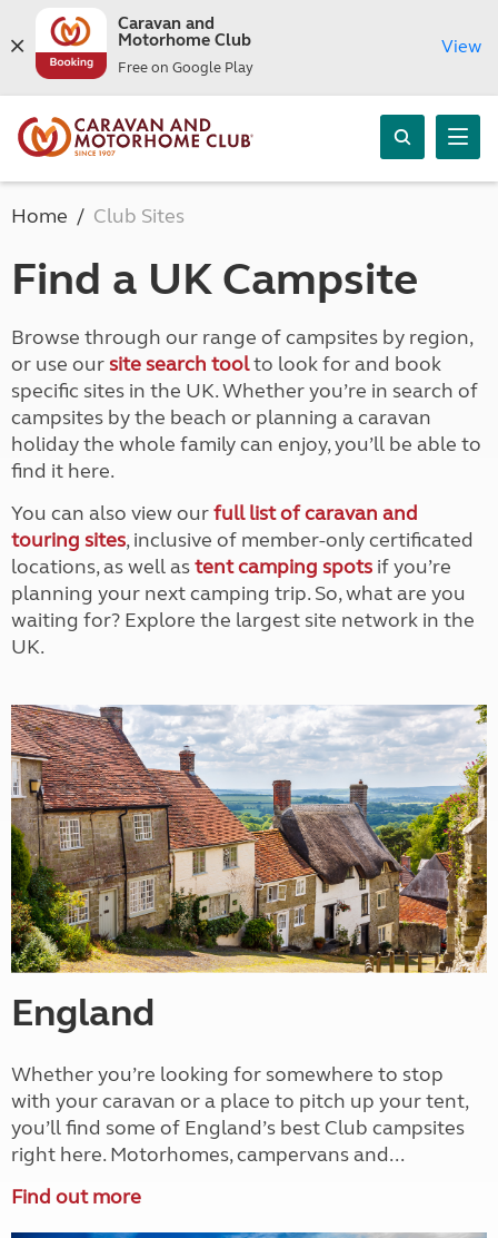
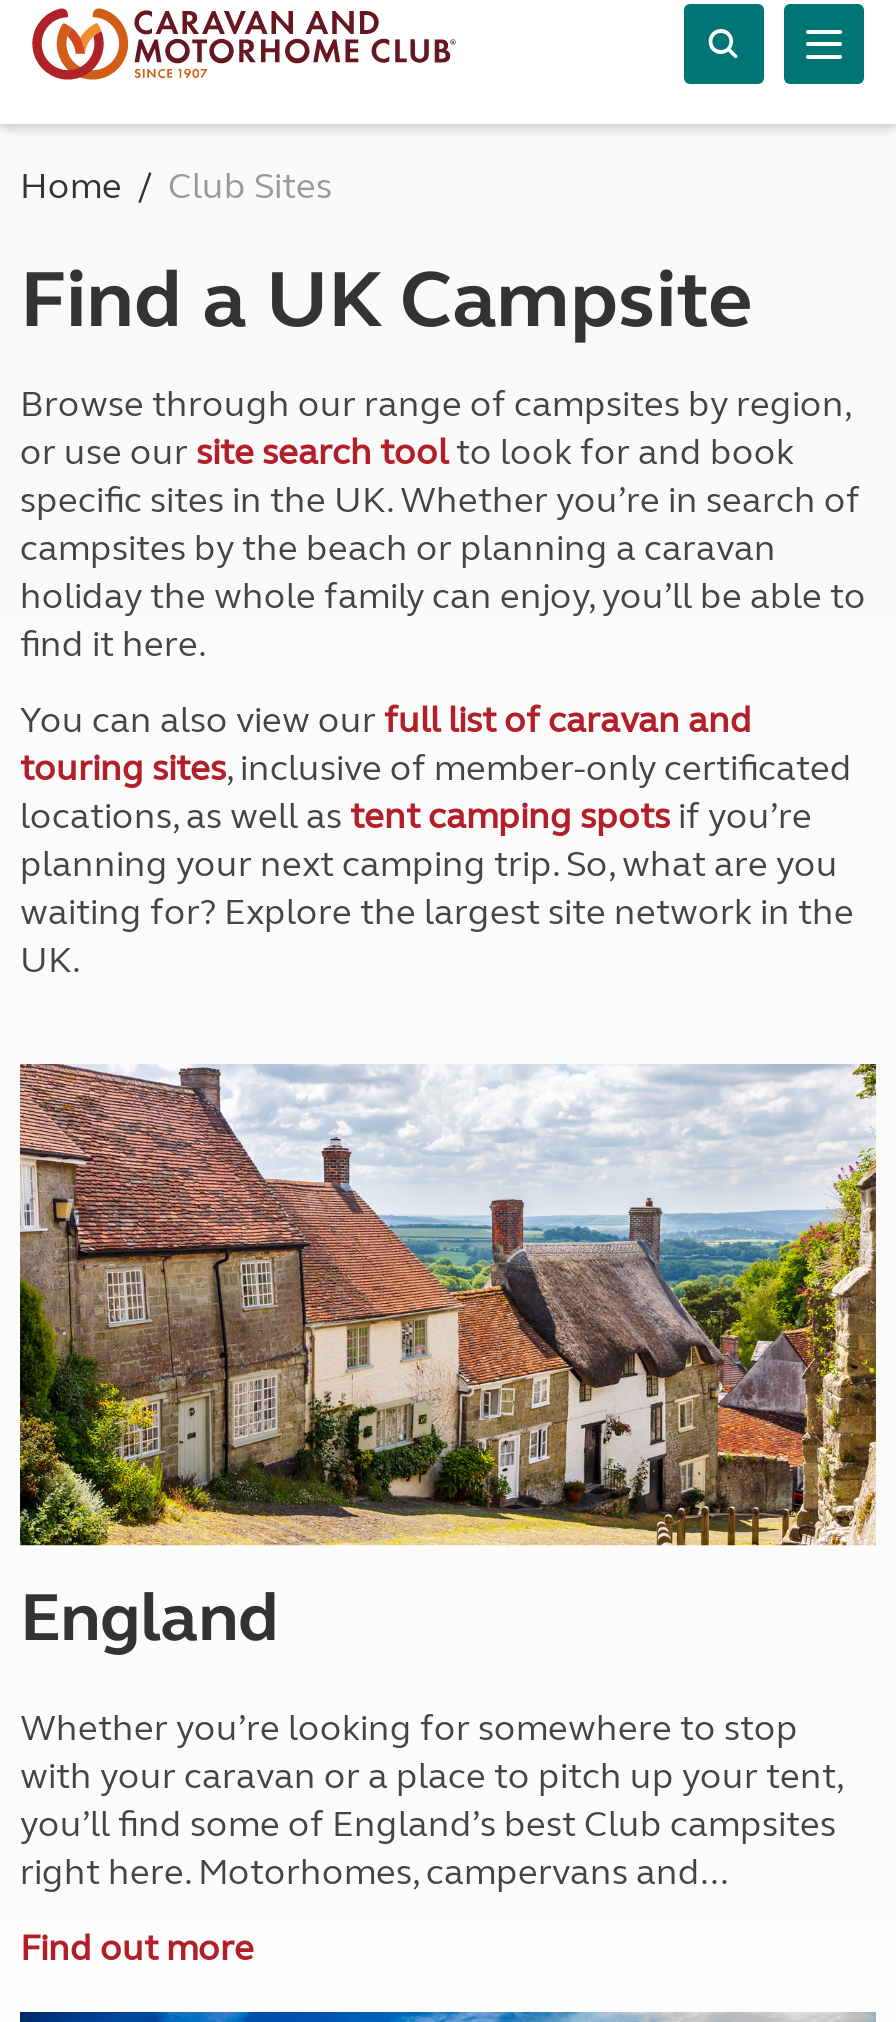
- [image]
- Caravan and
- Motorhome Club
- Free on Google Play

- View
